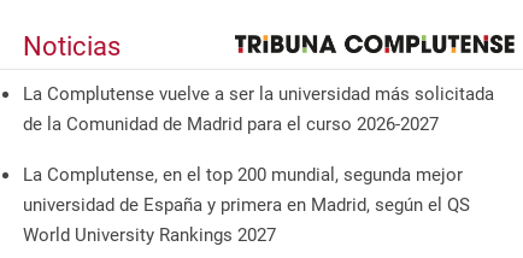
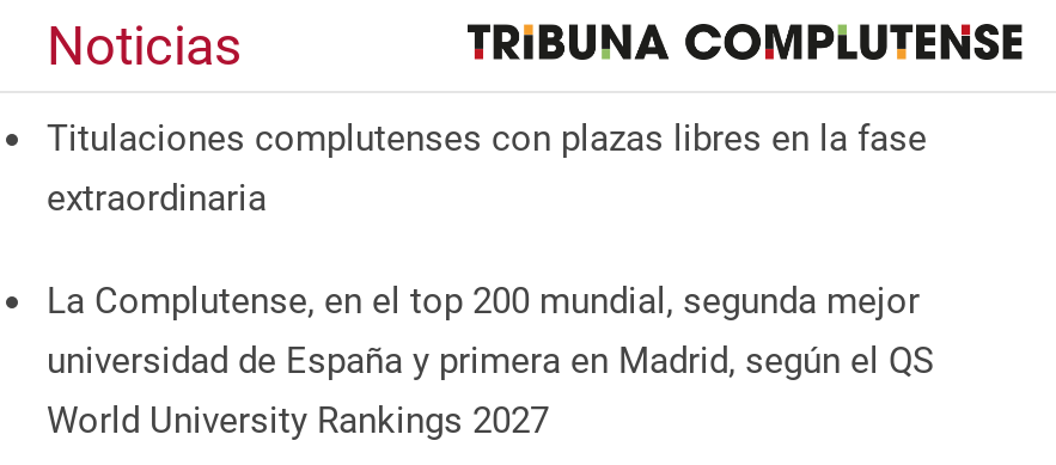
- La Complutense vuelve a ser la universidad más solicitada
- de la Comunidad de Madrid para el curso 2026-2027
+ Titulaciones complutenses con plazas libres en la fase
+ extraordinaria
